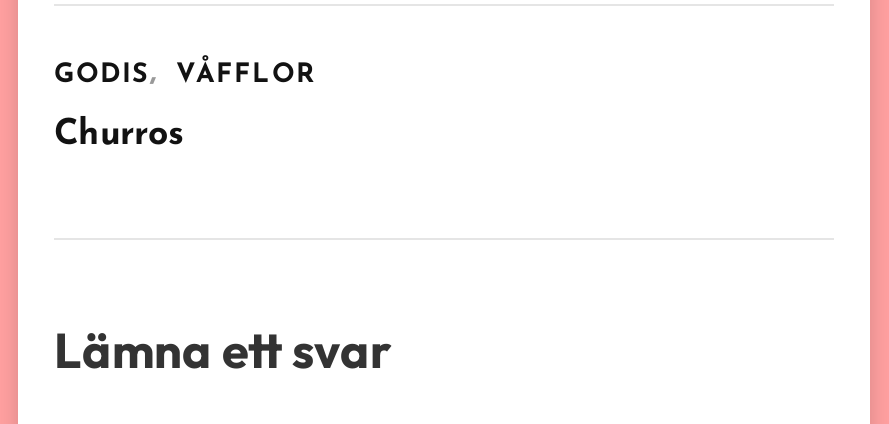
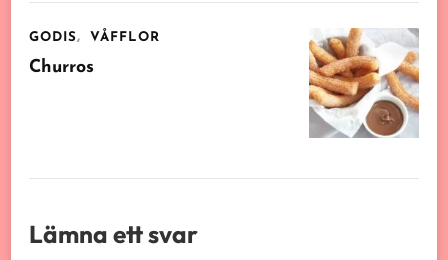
+ [image]
